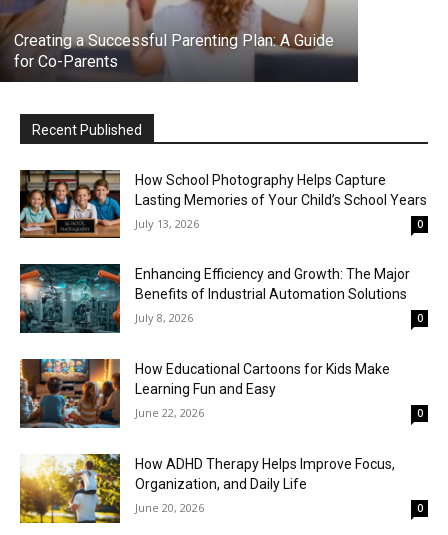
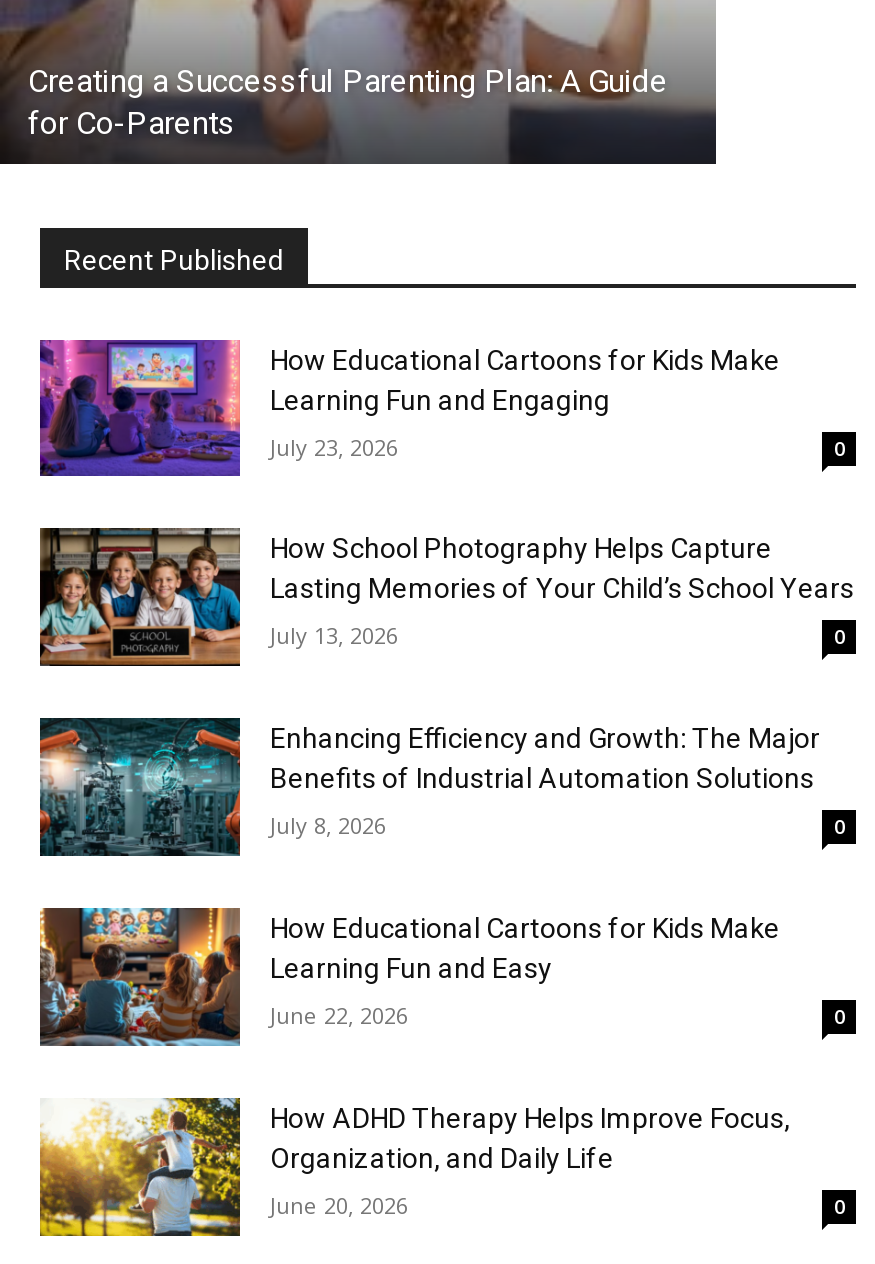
+ [image]
+ How Educational Cartoons for Kids Make
+ Learning Fun and Engaging
+ July 23, 2026
+ 0
